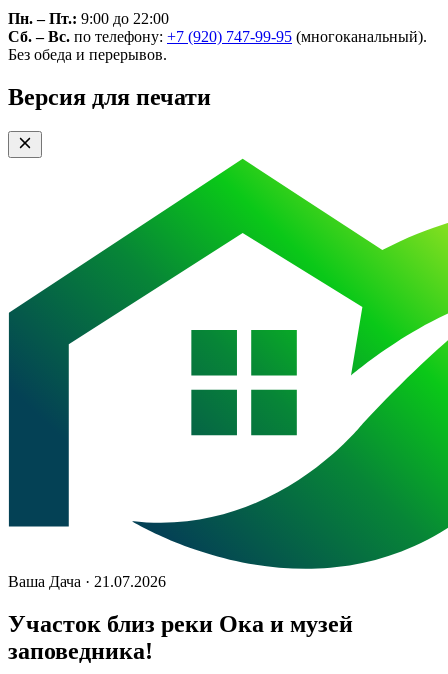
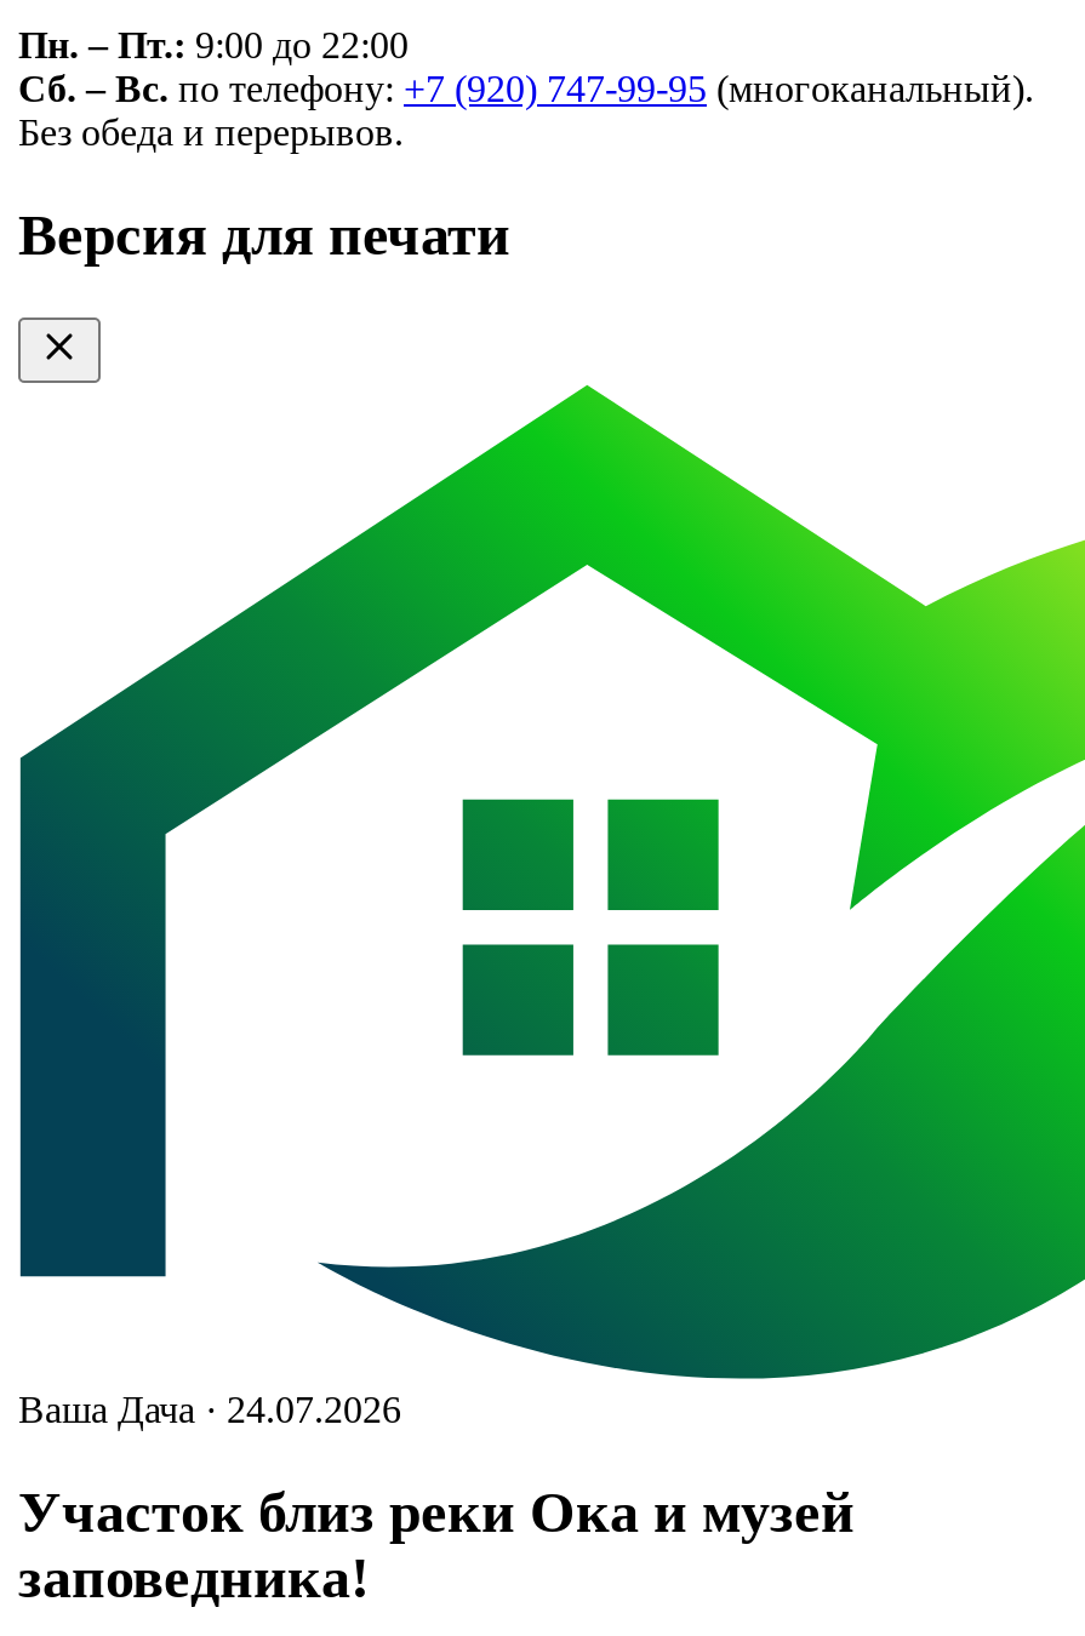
- Ваша Дача · 21.07.2026
+ Ваша Дача · 24.07.2026
